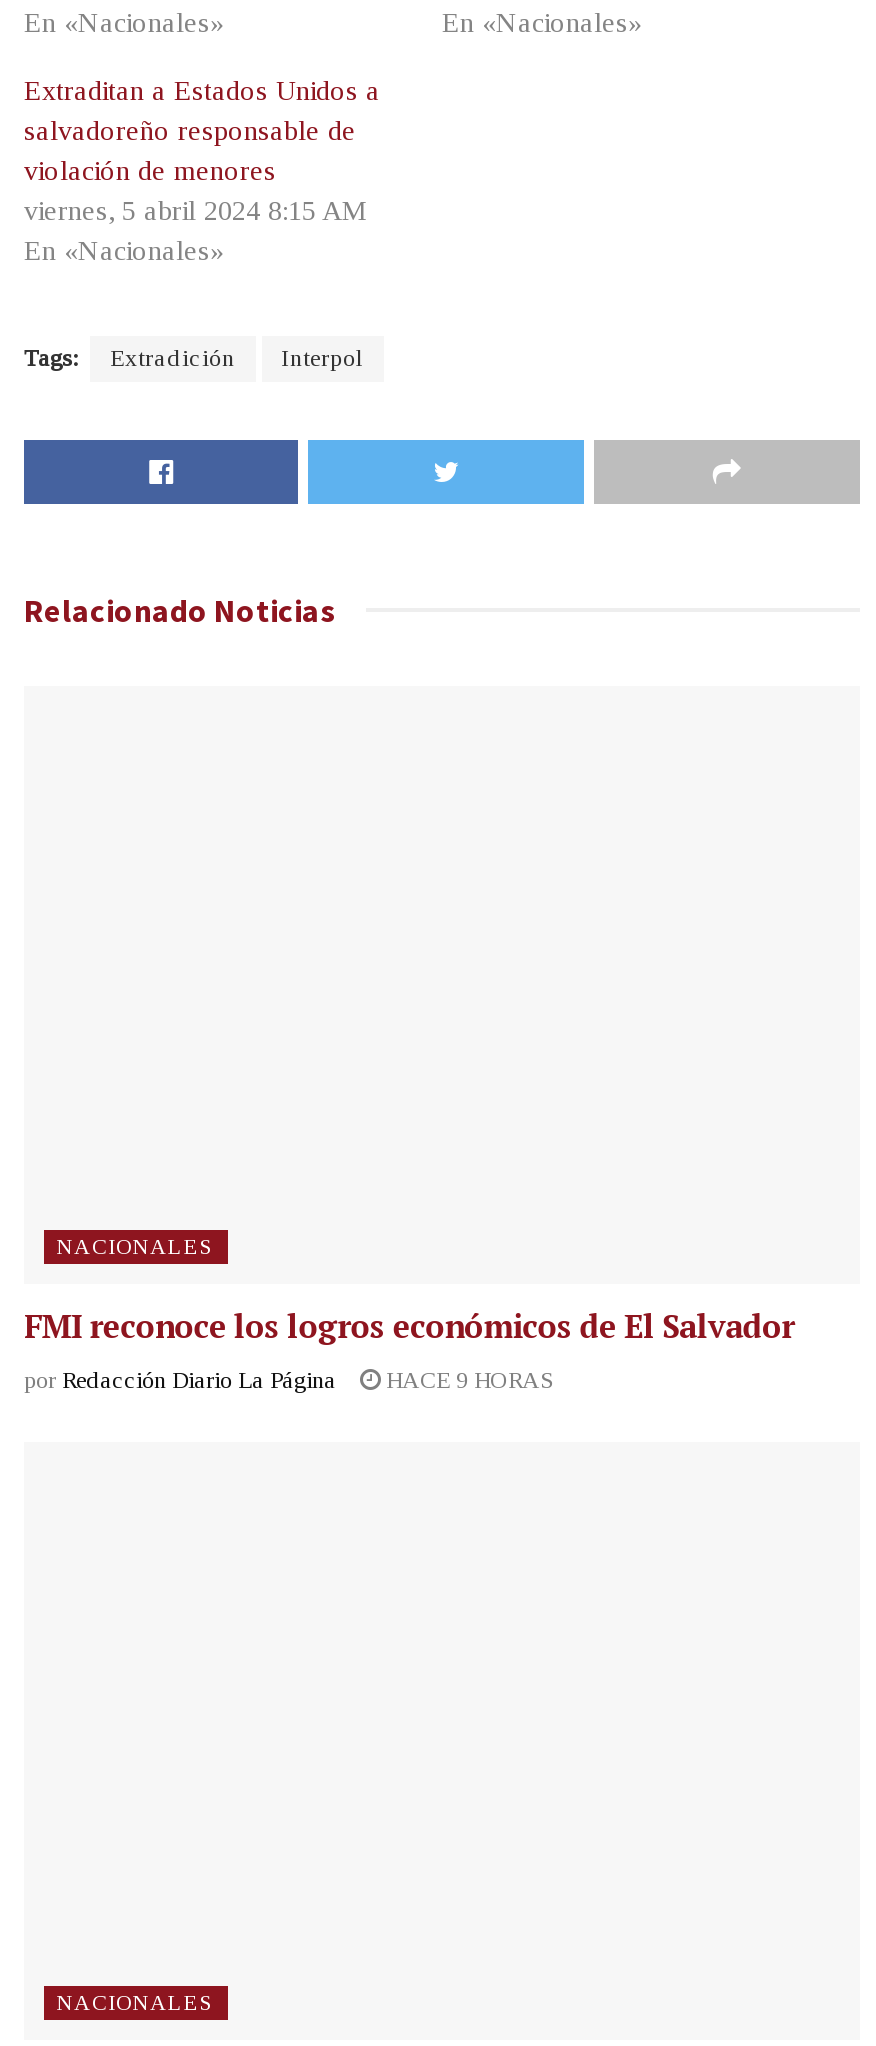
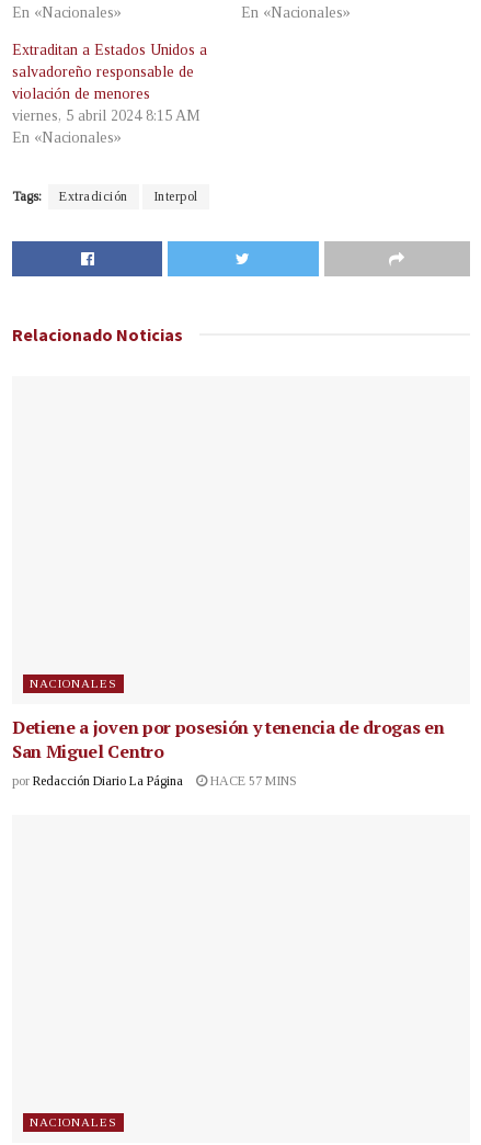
- FMI reconoce los logros económicos de El Salvador
+ Detiene a joven por posesión y tenencia de drogas en
+ San Miguel Centro

- por Redacción Diario La Página HACE 9 HORAS
+ por Redacción Diario La Página HACE 57 MINS
